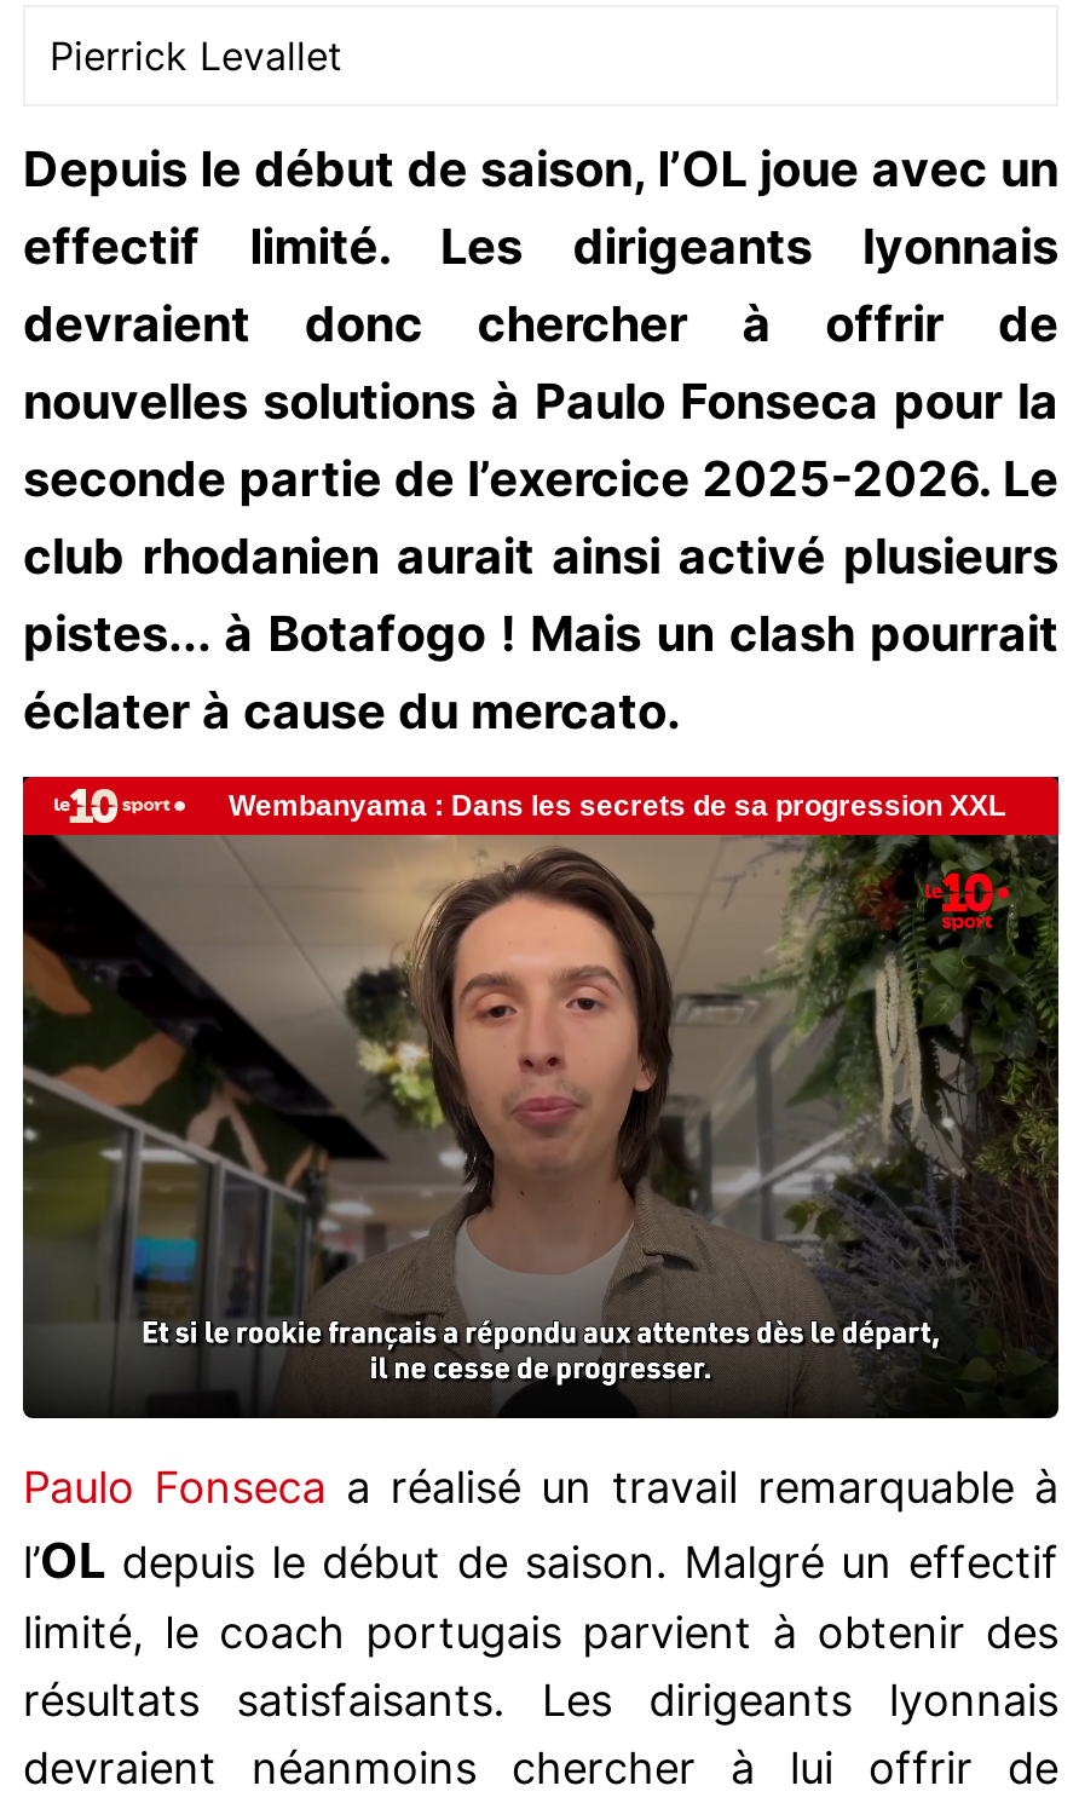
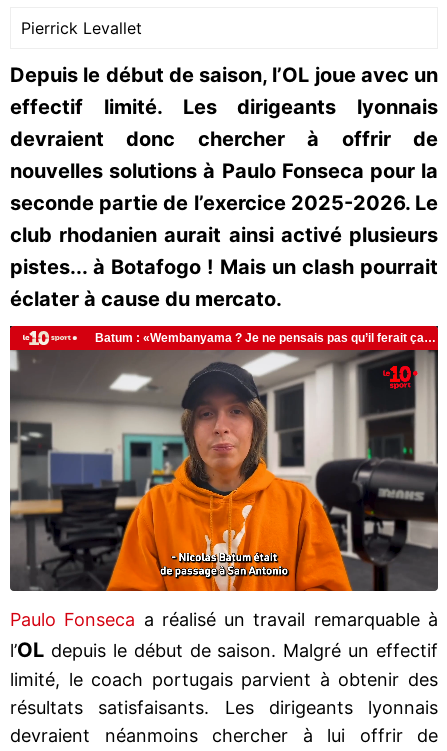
- [image]
+ [image]
